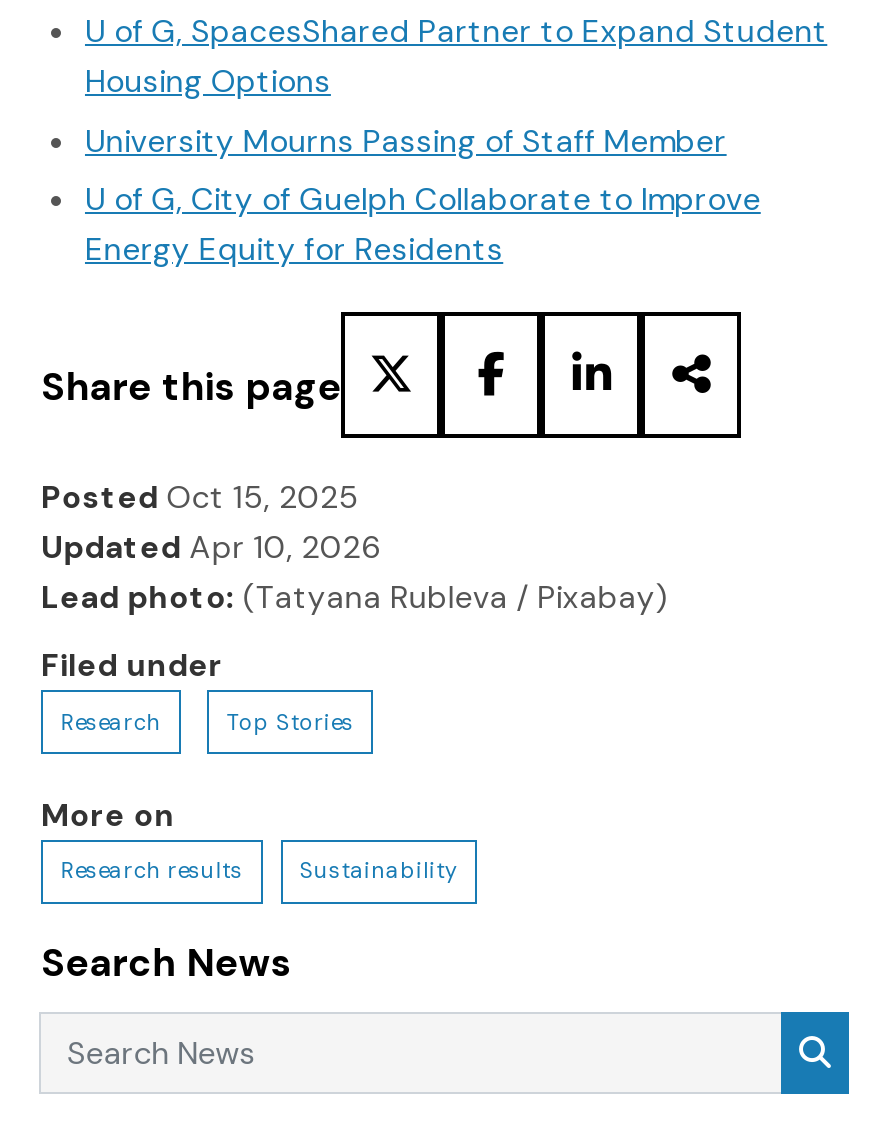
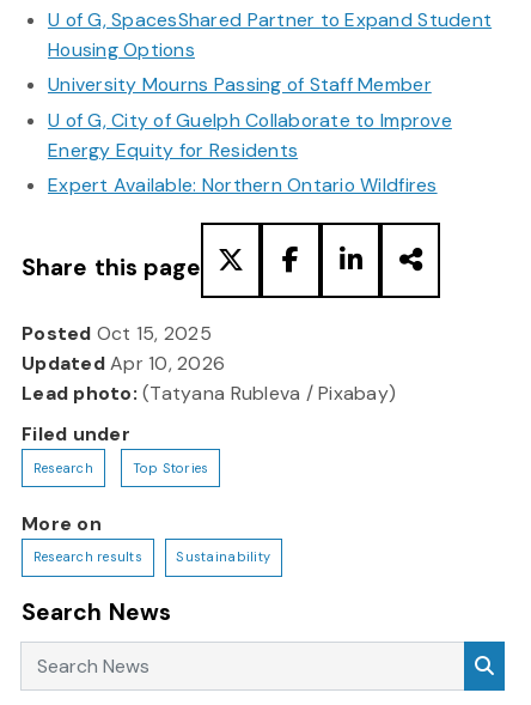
+ Expert Available: Northern Ontario Wildfires
